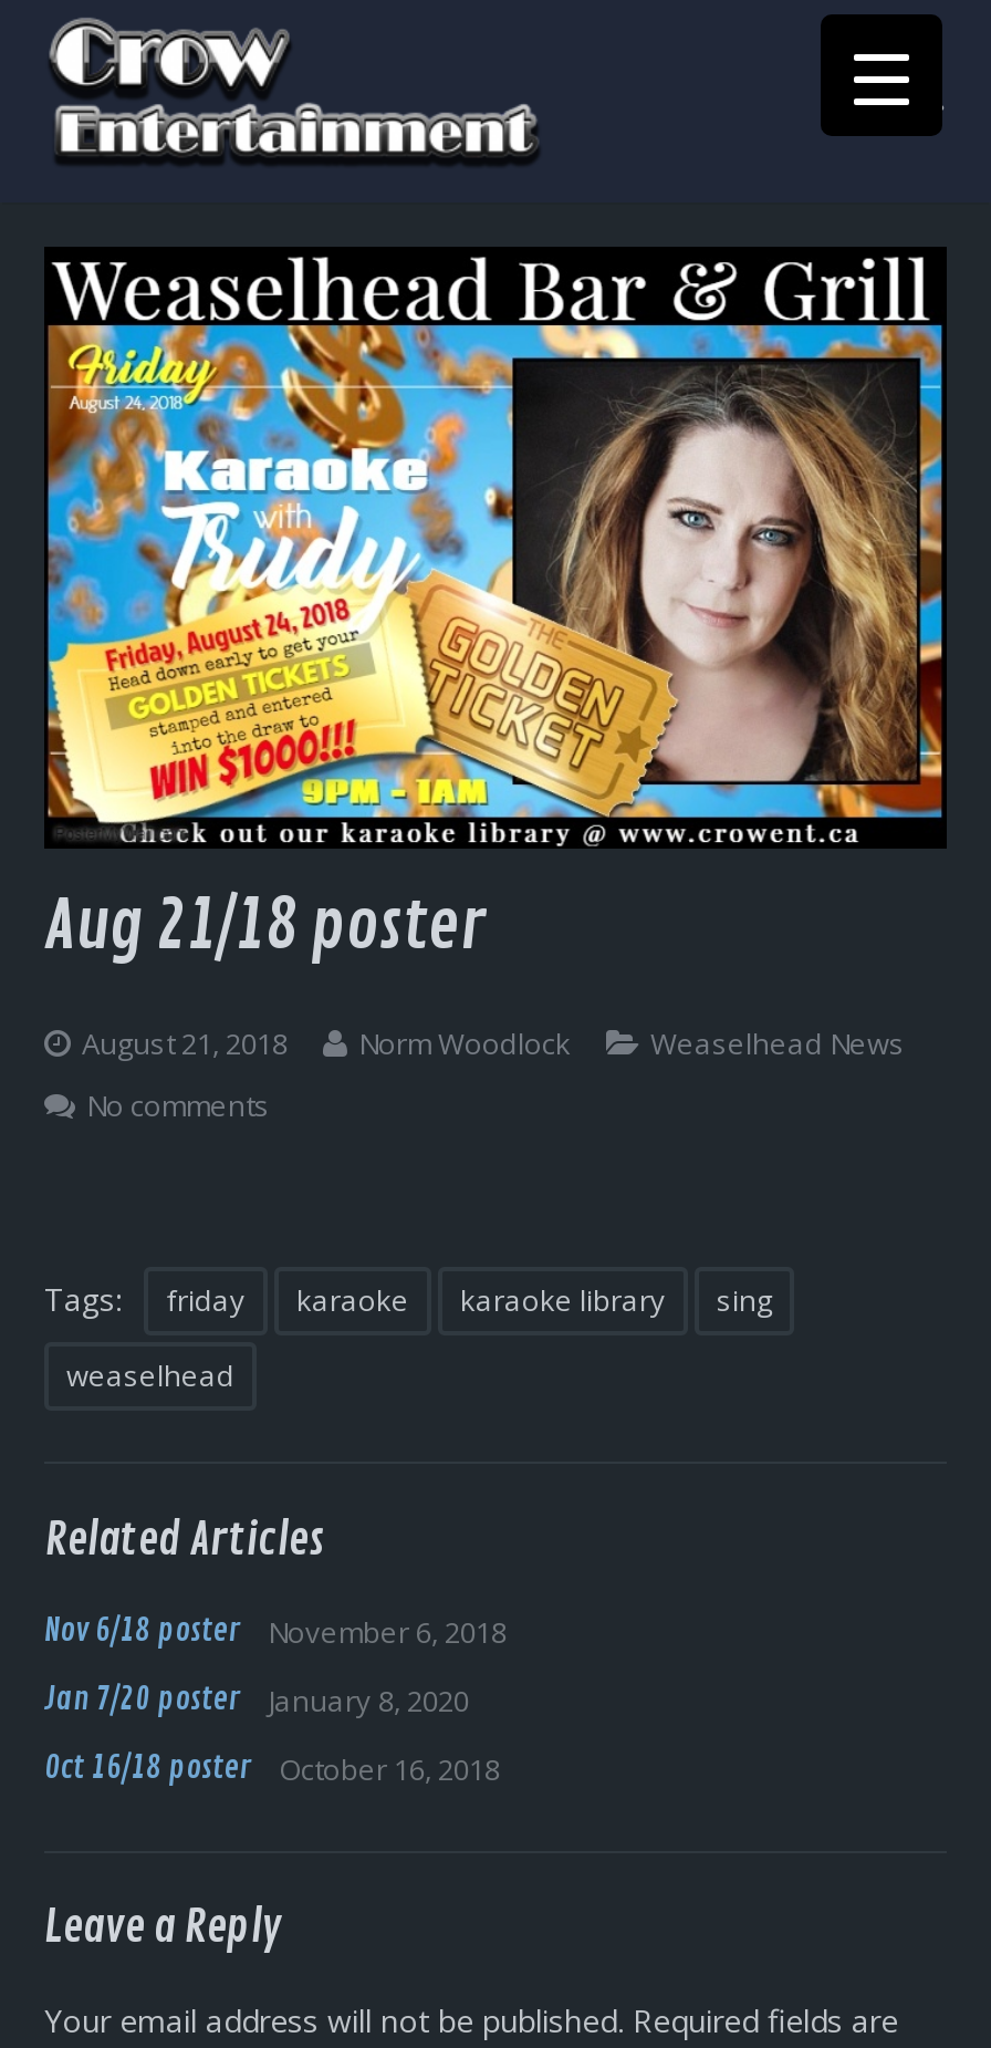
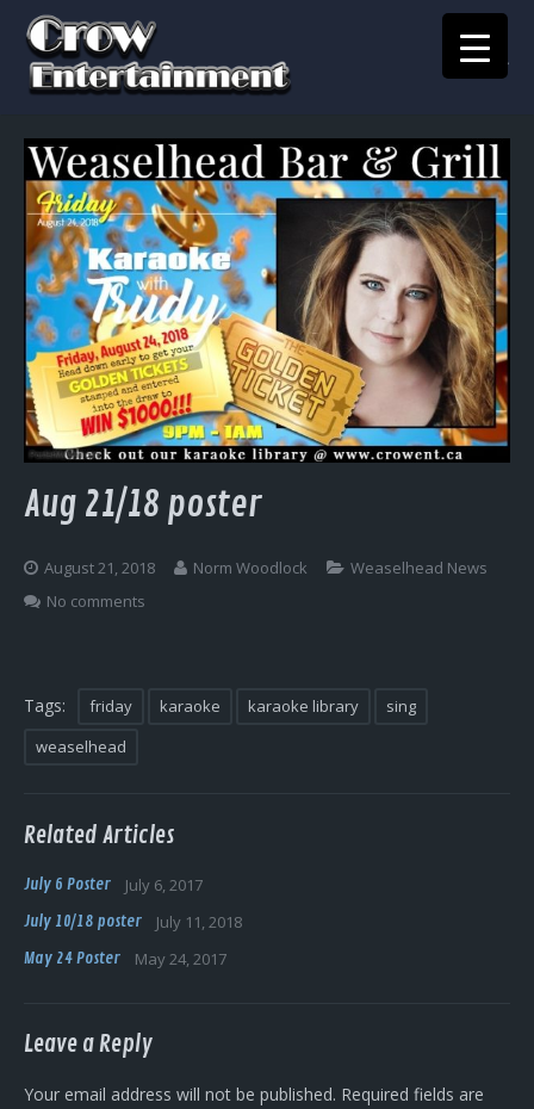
- Nov 6/18 poster
- November 6, 2018
+ July 6 Poster
+ July 6, 2017

- Jan 7/20 poster
- January 8, 2020
+ July 10/18 poster
+ July 11, 2018

- Oct 16/18 poster
- October 16, 2018
+ May 24 Poster
+ May 24, 2017
